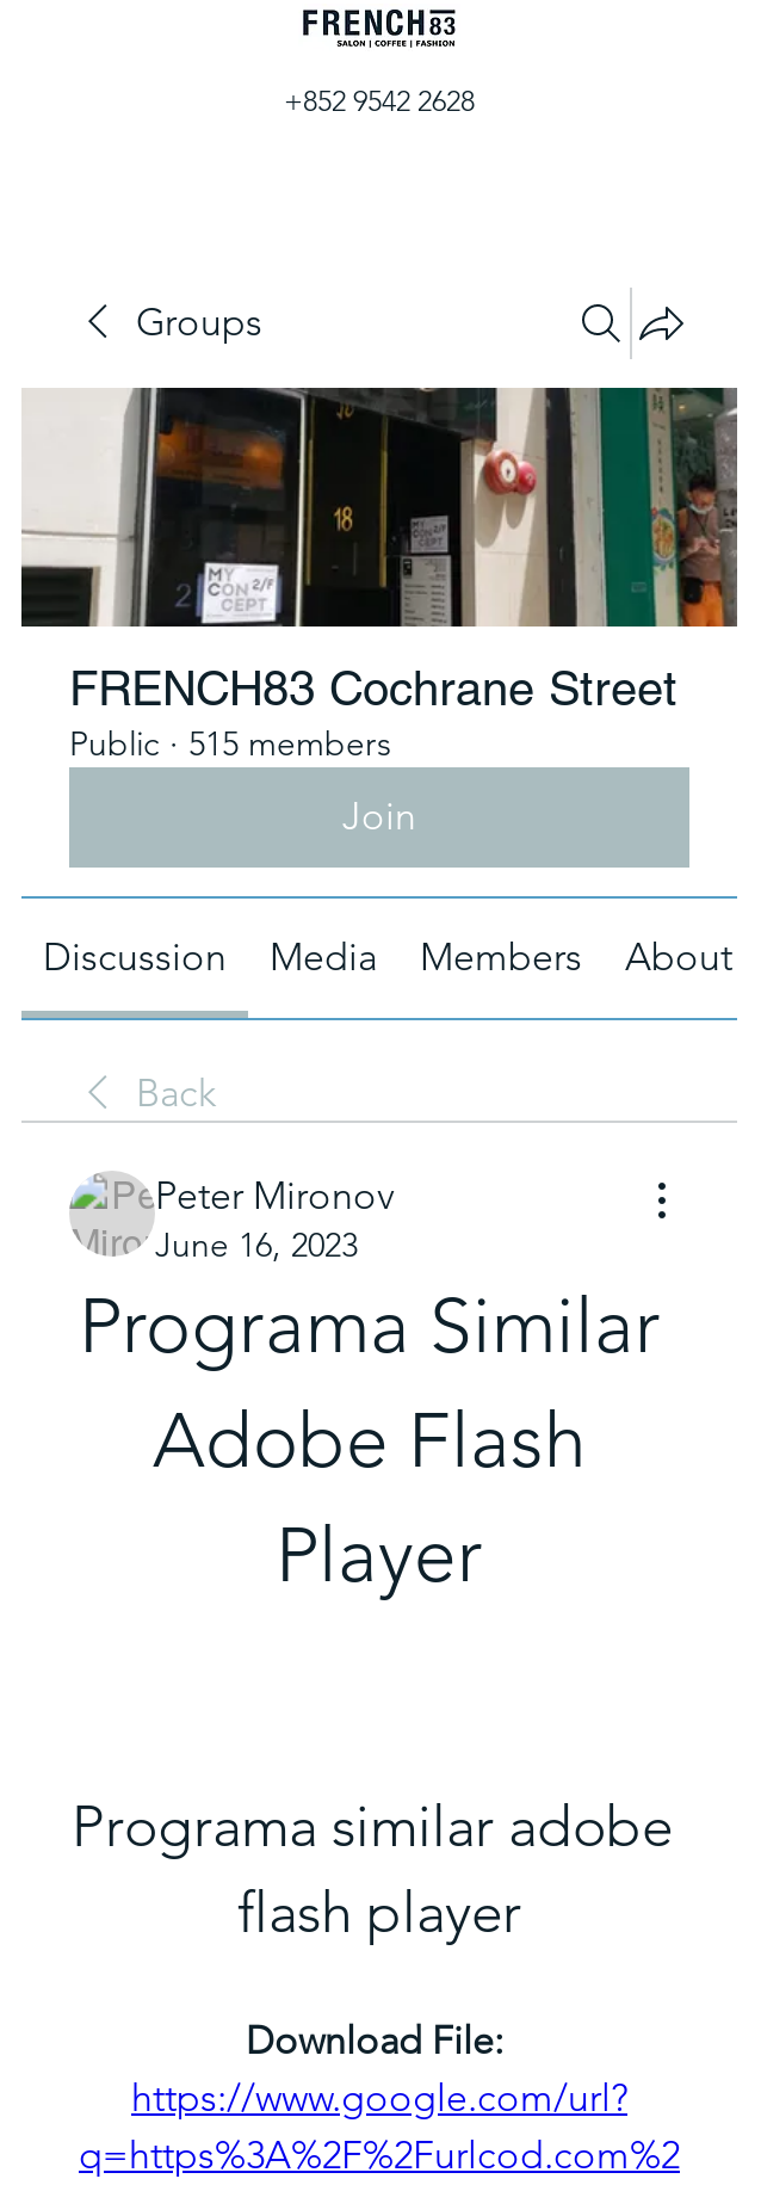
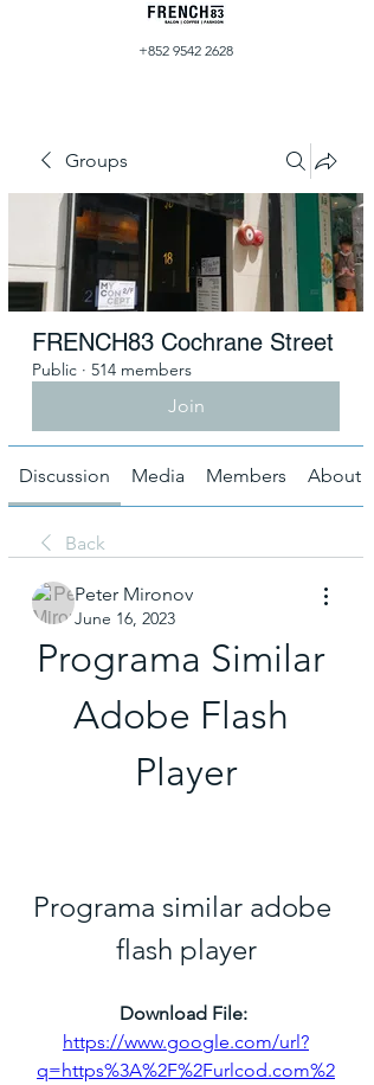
- Public · 515 members
+ Public · 514 members
